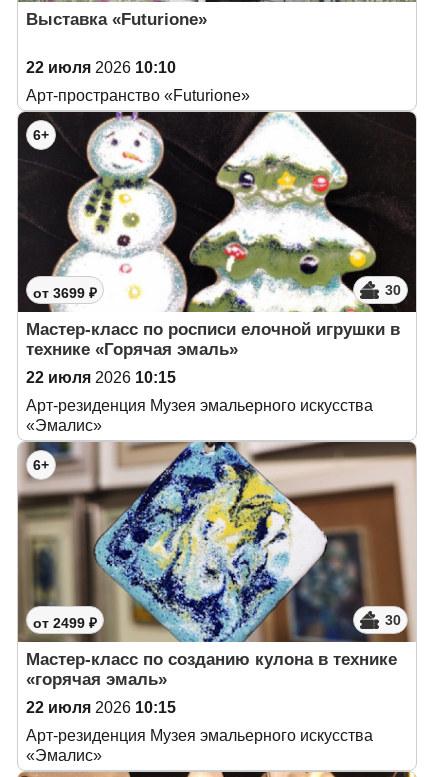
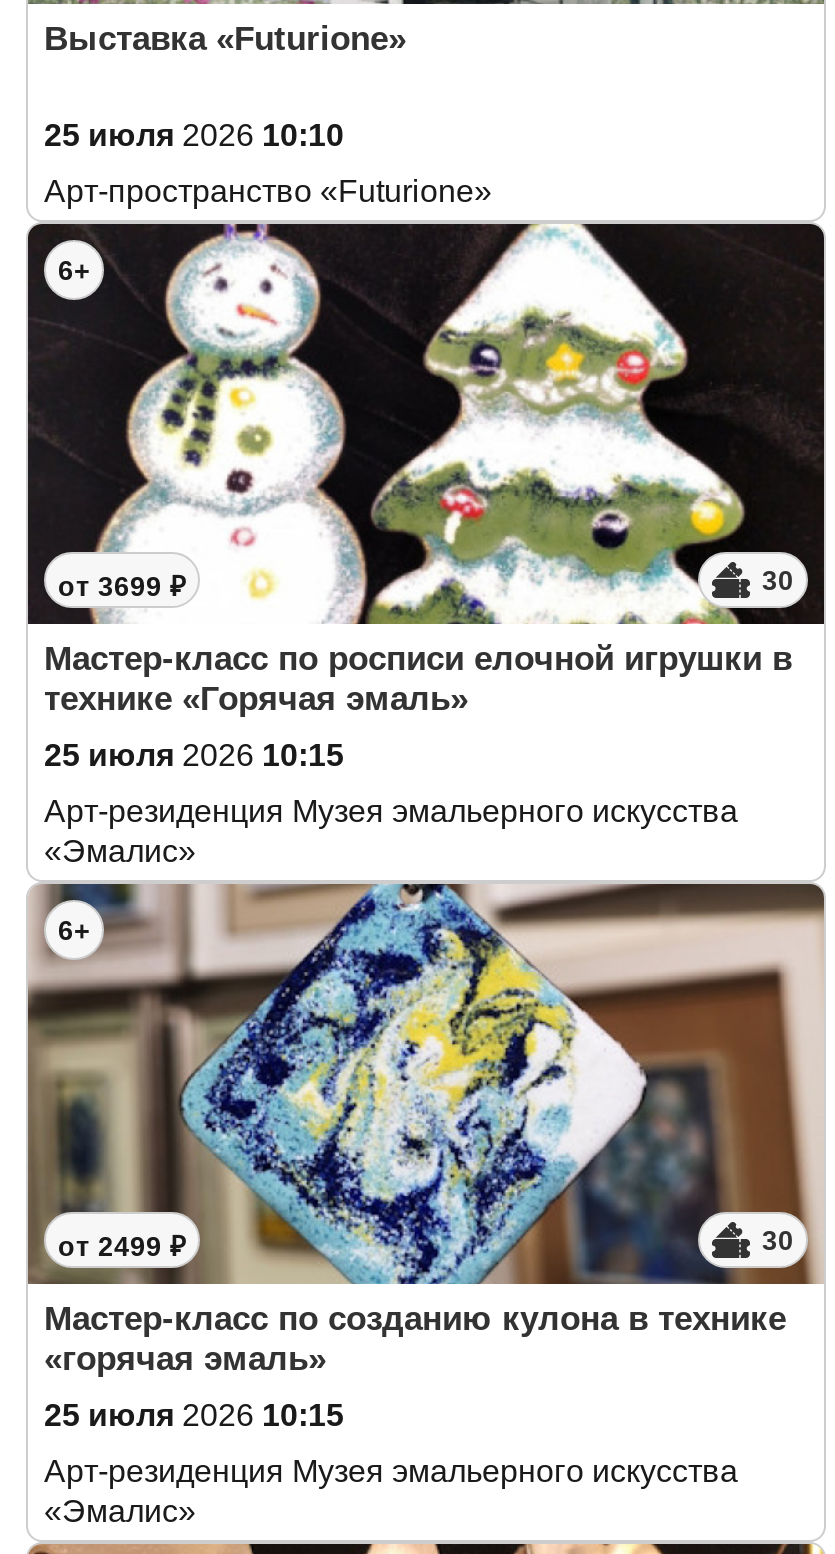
- 22 июля 2026 10:10
+ 25 июля 2026 10:10

- 22 июля 2026 10:15
+ 25 июля 2026 10:15

- 22 июля 2026 10:15
+ 25 июля 2026 10:15
